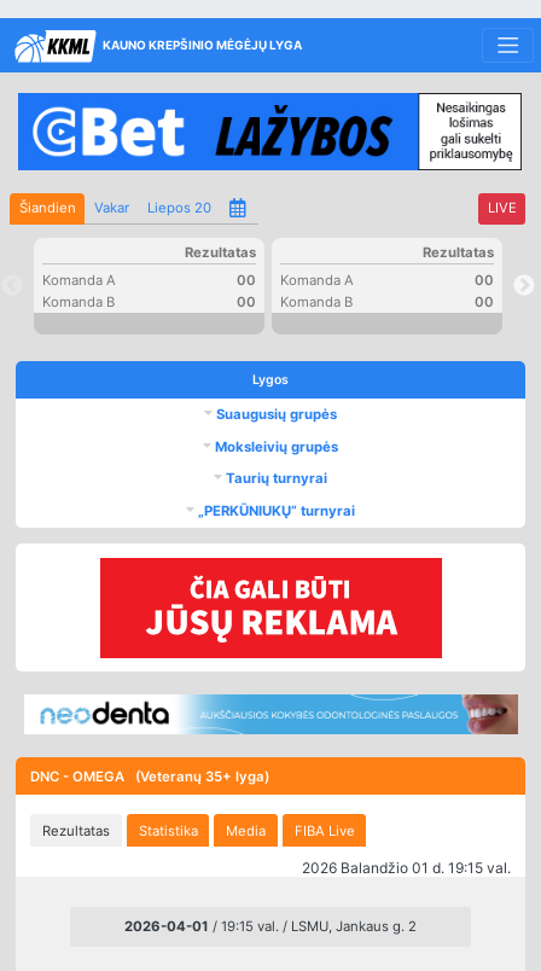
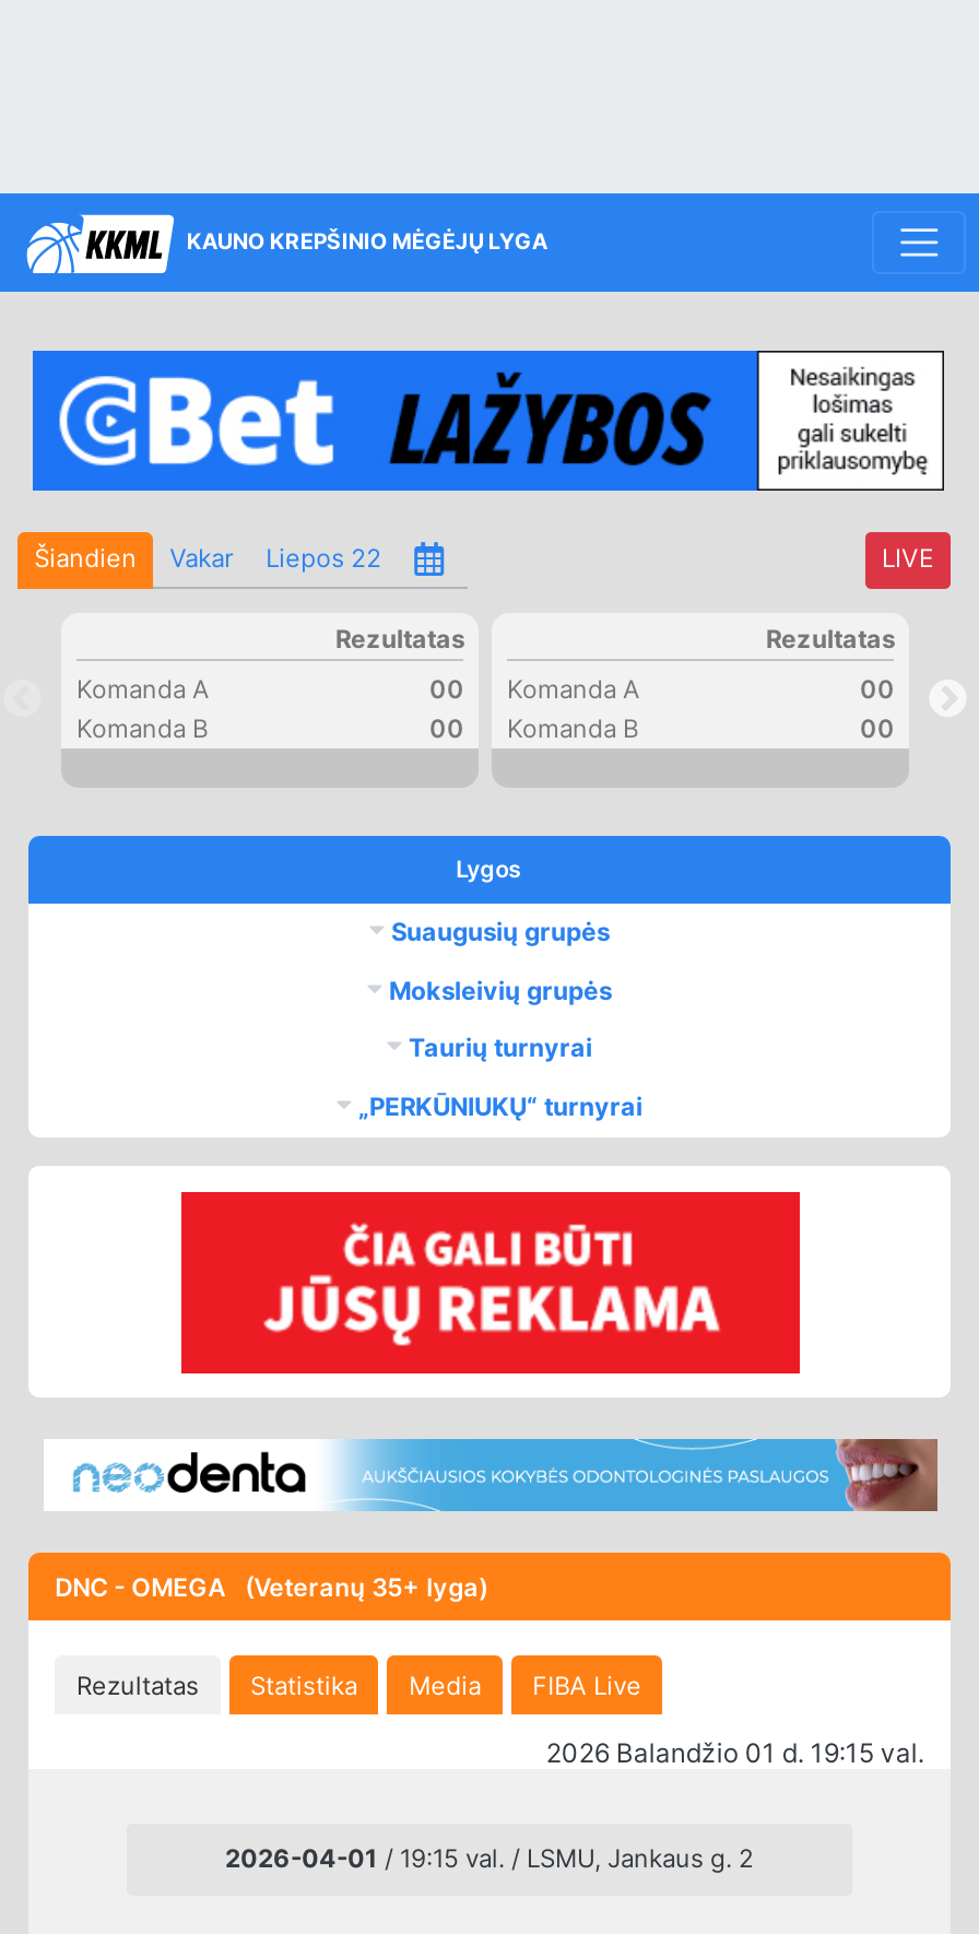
- Šiandien Vakar Liepos 20
+ Šiandien Vakar Liepos 22
